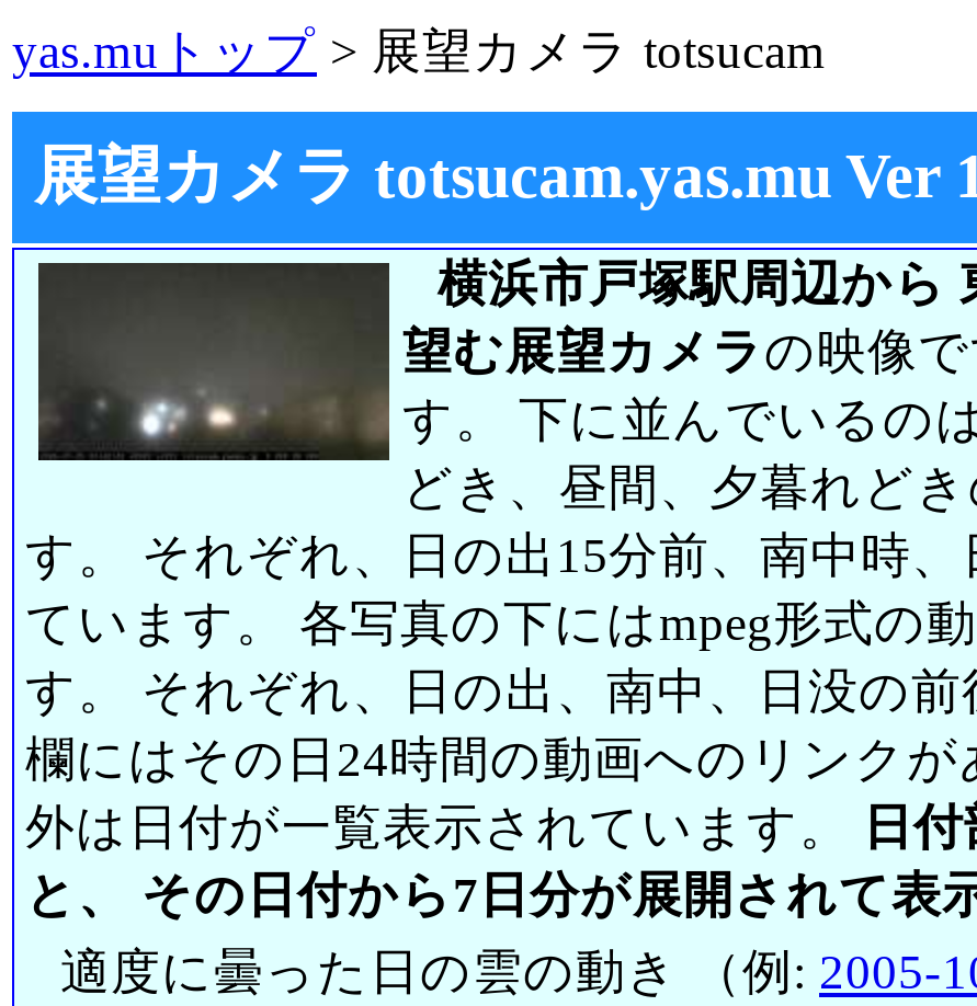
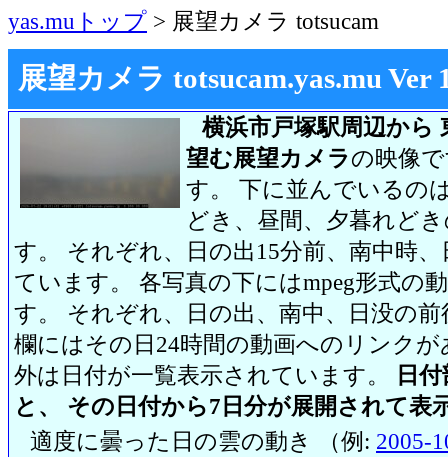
- [image]
+ [image]
